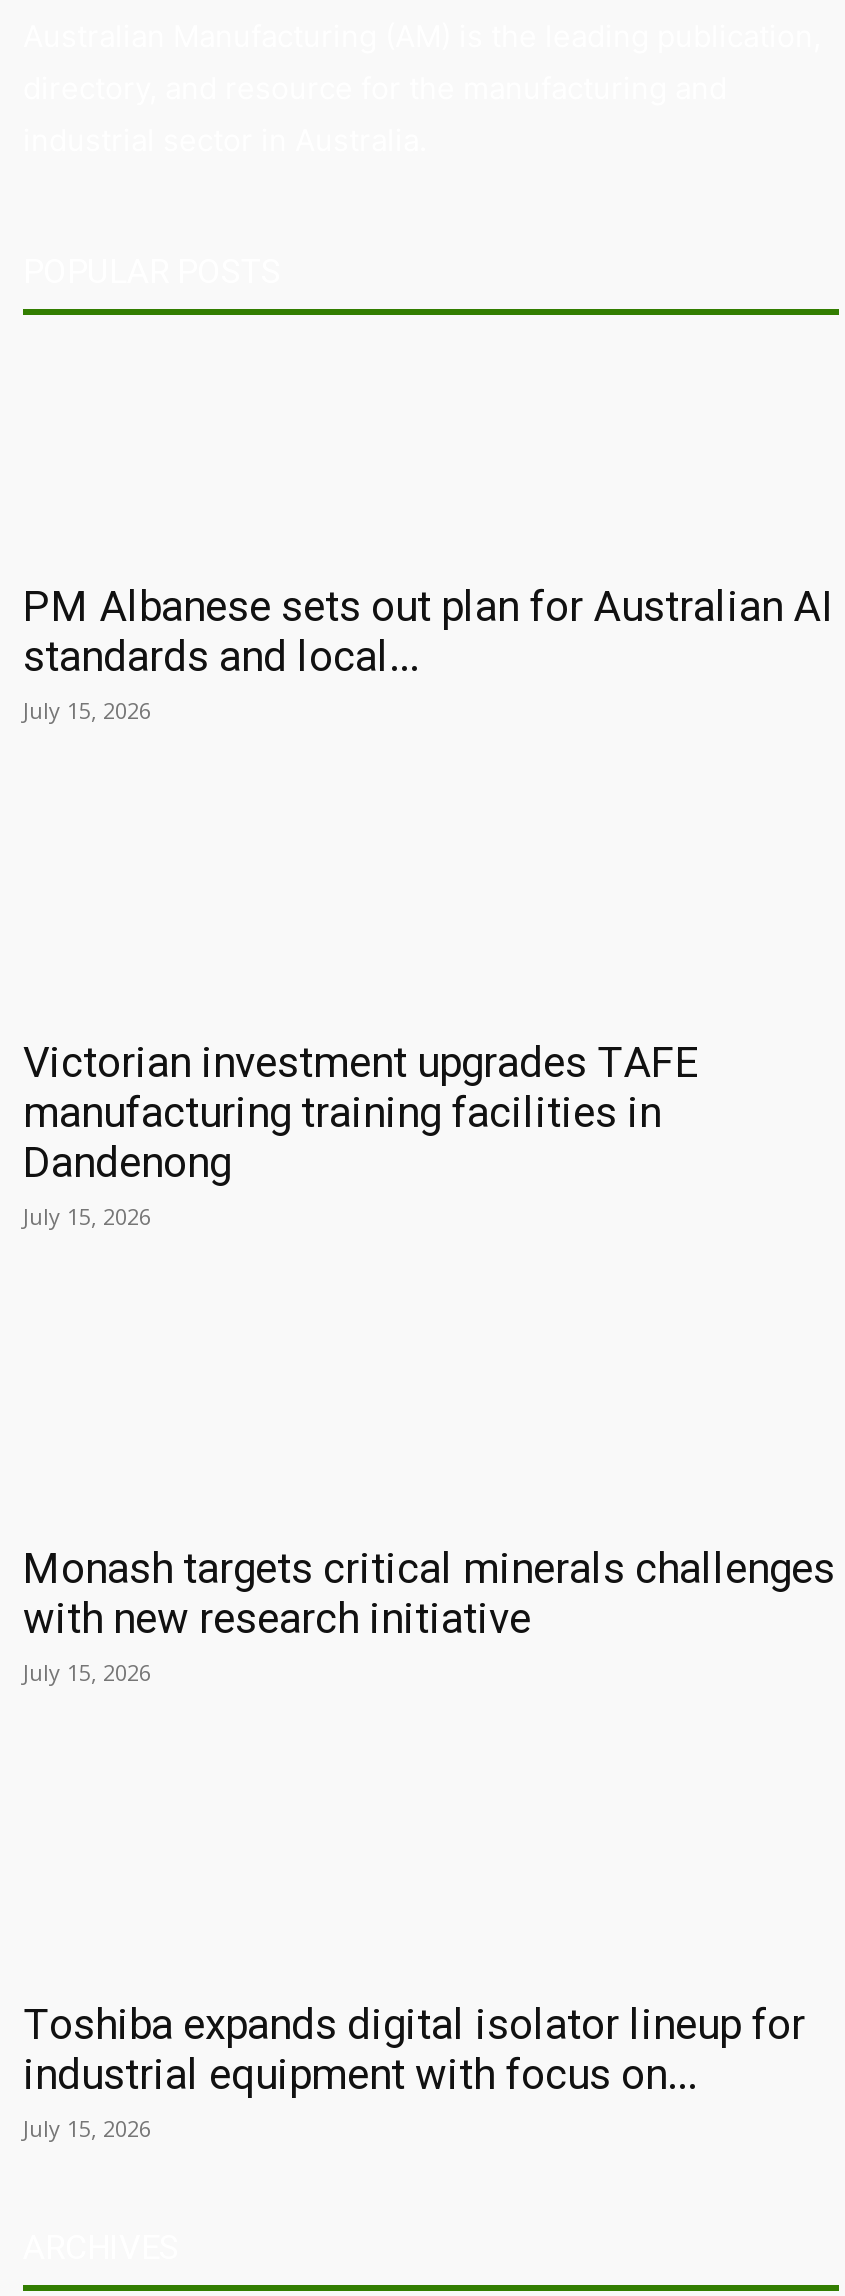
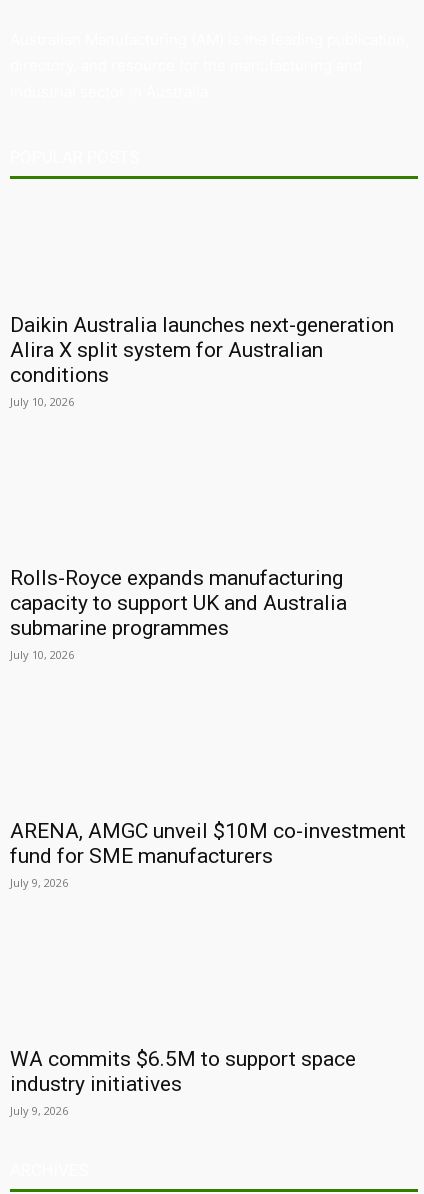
- PM Albanese sets out plan for Australian AI
- standards and local...
- July 15, 2026
+ Daikin Australia launches next-generation
+ Alira X split system for Australian
+ conditions
+ July 10, 2026

- Victorian investment upgrades TAFE
- manufacturing training facilities in
- Dandenong
- July 15, 2026
+ Rolls-Royce expands manufacturing
+ capacity to support UK and Australia
+ submarine programmes
+ July 10, 2026

- Monash targets critical minerals challenges
- with new research initiative
- July 15, 2026
+ ARENA, AMGC unveil $10M co-investment
+ fund for SME manufacturers
+ July 9, 2026

- Toshiba expands digital isolator lineup for
- industrial equipment with focus on...
- July 15, 2026
+ WA commits $6.5M to support space
+ industry initiatives
+ July 9, 2026
